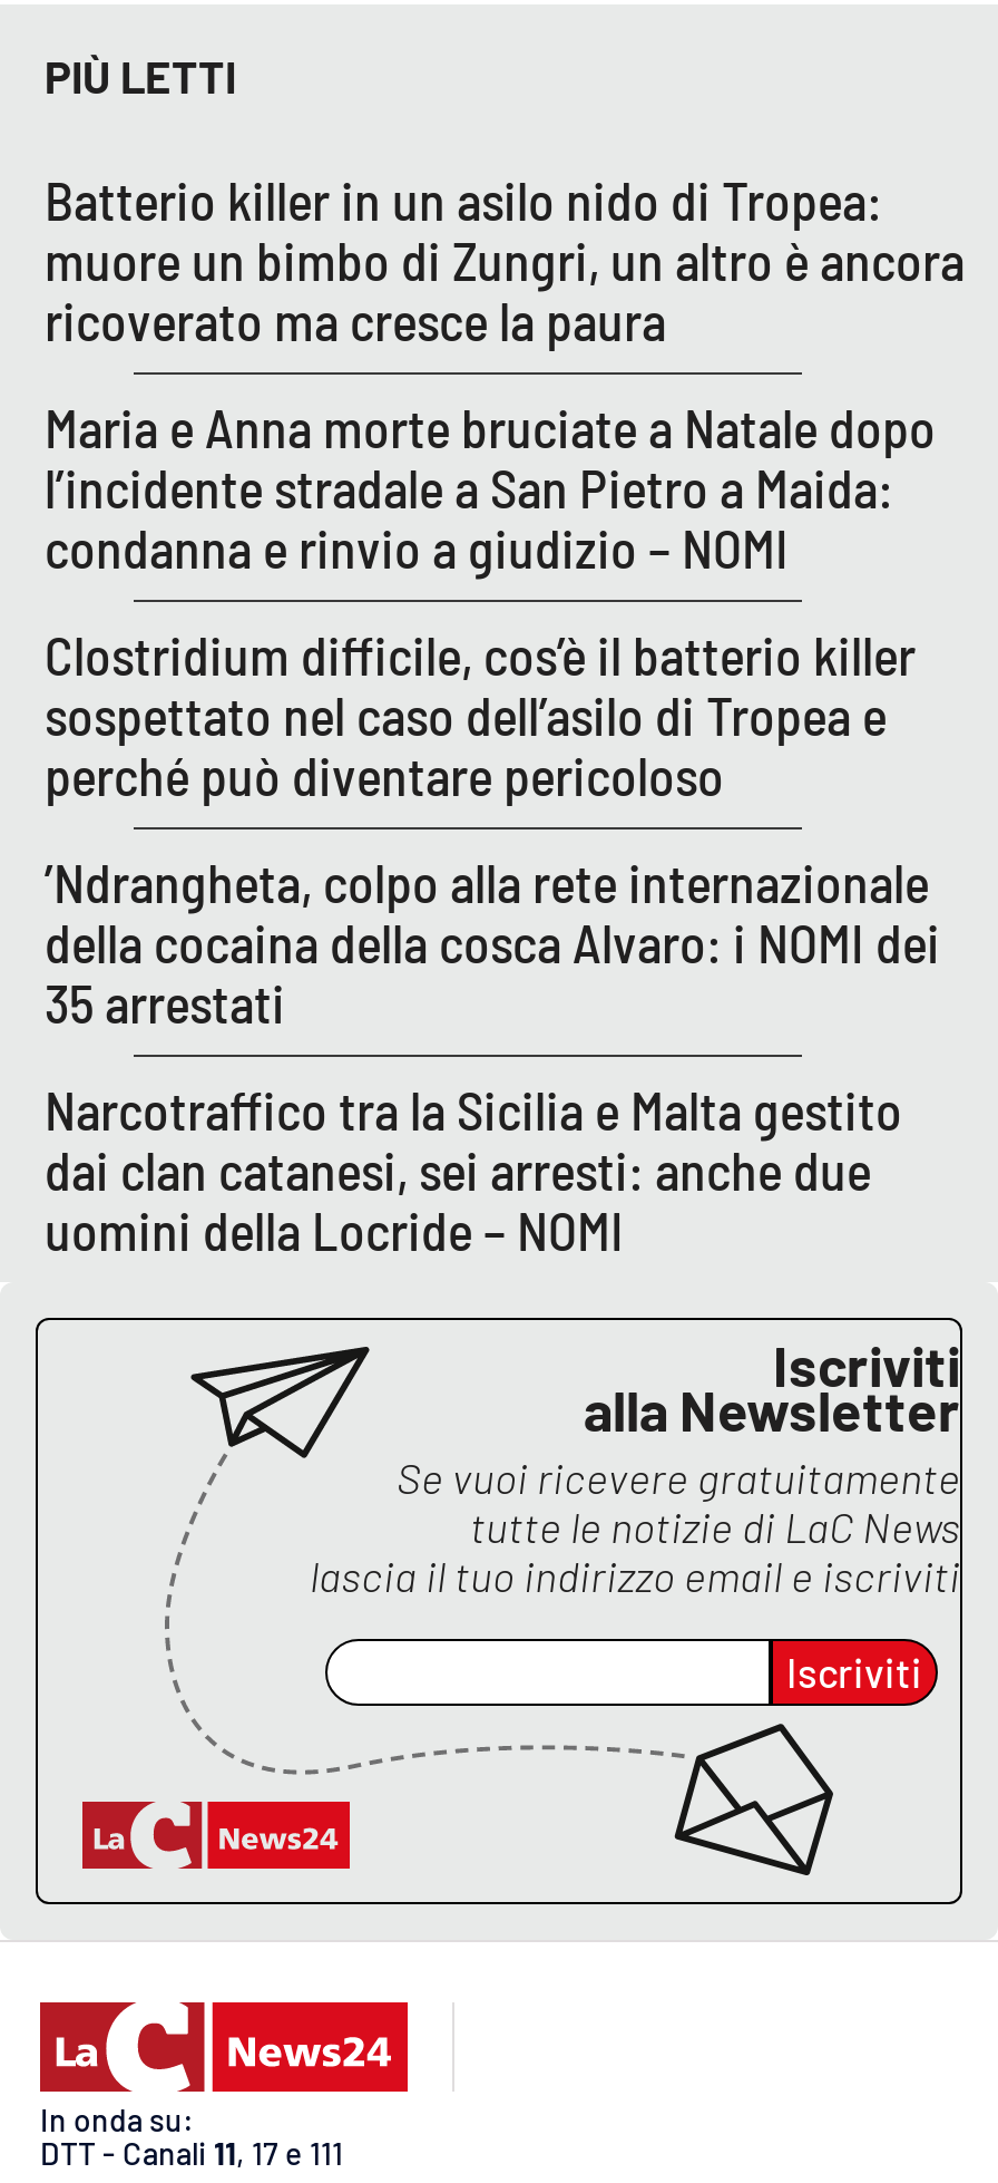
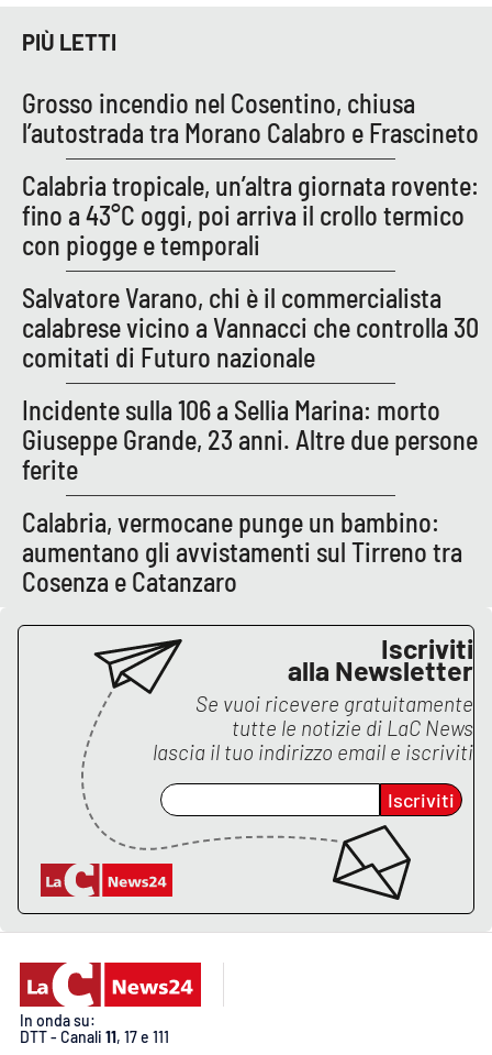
- Batterio killer in un asilo nido di Tropea:
- muore un bimbo di Zungri, un altro è ancora
- ricoverato ma cresce la paura
+ Grosso incendio nel Cosentino, chiusa
+ l’autostrada tra Morano Calabro e Frascineto

- Maria e Anna morte bruciate a Natale dopo
- l’incidente stradale a San Pietro a Maida:
- condanna e rinvio a giudizio – NOMI
+ Calabria tropicale, un’altra giornata rovente:
+ fino a 43°C oggi, poi arriva il crollo termico
+ con piogge e temporali

- Clostridium difficile, cos’è il batterio killer
- sospettato nel caso dell’asilo di Tropea e
- perché può diventare pericoloso
+ Salvatore Varano, chi è il commercialista
+ calabrese vicino a Vannacci che controlla 30
+ comitati di Futuro nazionale

- ’Ndrangheta, colpo alla rete internazionale
- della cocaina della cosca Alvaro: i NOMI dei
- 35 arrestati
+ Incidente sulla 106 a Sellia Marina: morto
+ Giuseppe Grande, 23 anni. Altre due persone
+ ferite

- Narcotraffico tra la Sicilia e Malta gestito
- dai clan catanesi, sei arresti: anche due
- uomini della Locride – NOMI
+ Calabria, vermocane punge un bambino:
+ aumentano gli avvistamenti sul Tirreno tra
+ Cosenza e Catanzaro
